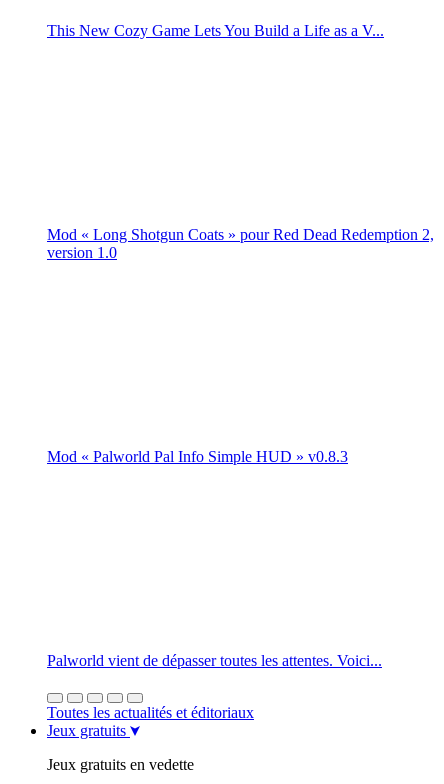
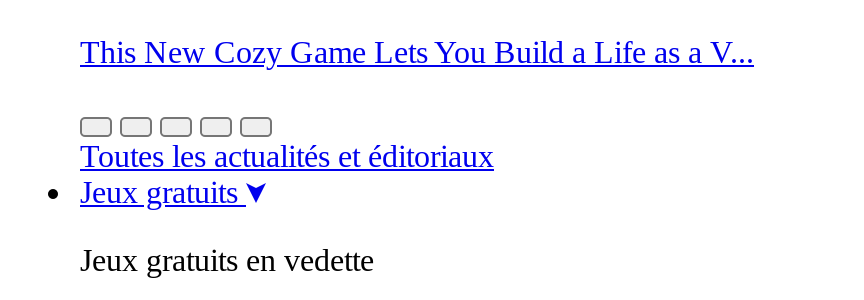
- Mod « Long Shotgun Coats » pour Red Dead Redemption 2,
- version 1.0

- Mod « Palworld Pal Info Simple HUD » v0.8.3

- Palworld vient de dépasser toutes les attentes. Voici...
